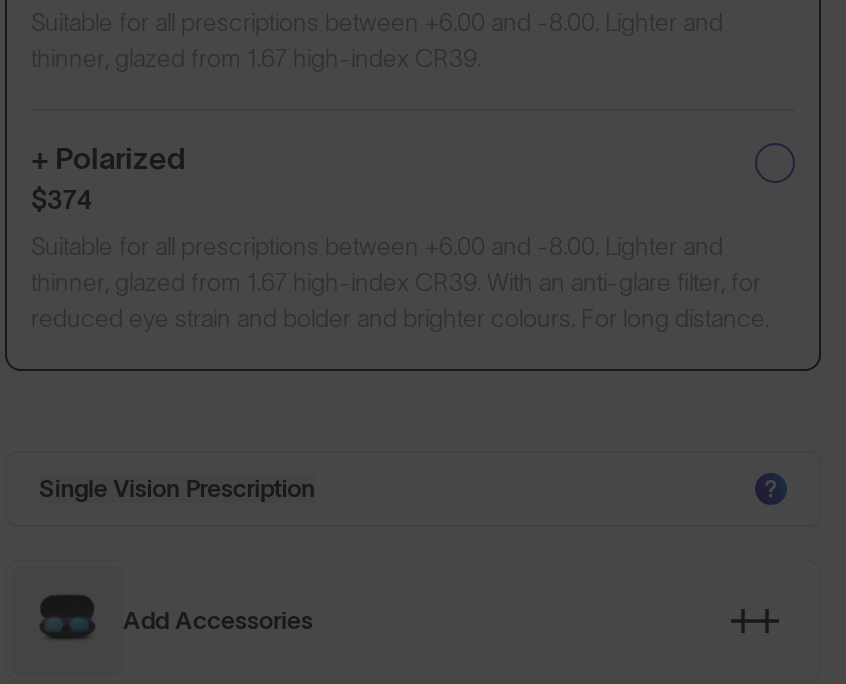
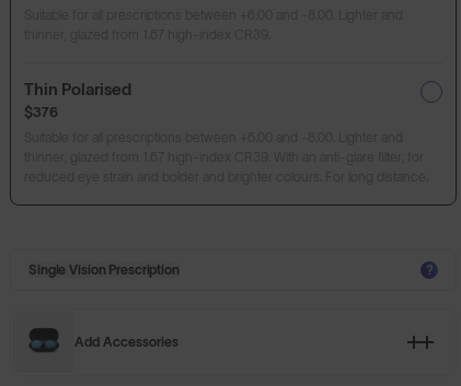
- + Polarized
- $374
+ Thin Polarised
+ $376
